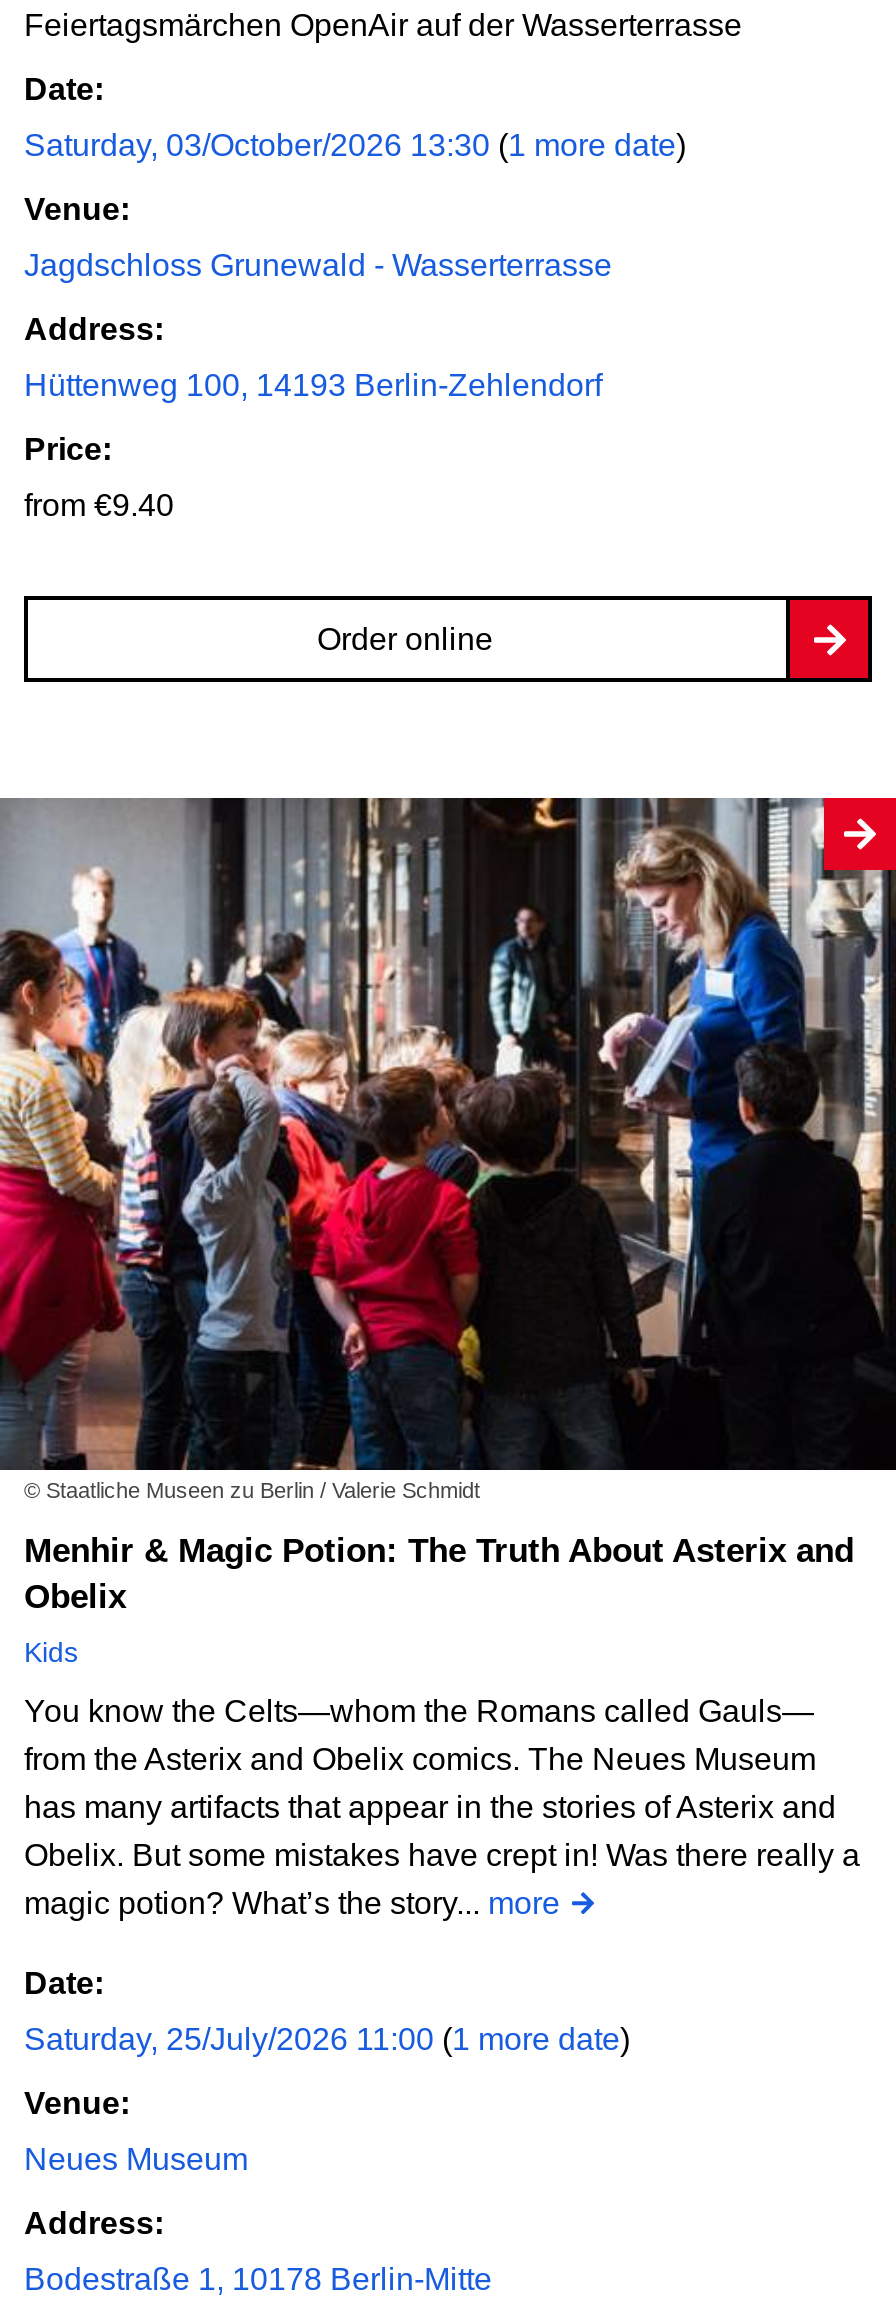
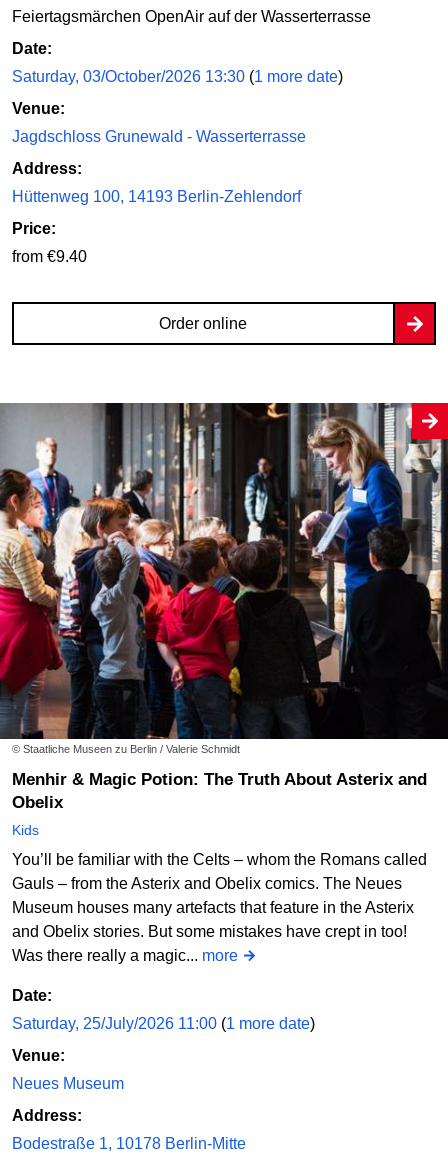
- You know the Celts—whom the Romans called Gauls—
- from the Asterix and Obelix comics. The Neues Museum
- has many artifacts that appear in the stories of Asterix and
- Obelix. But some mistakes have crept in! Was there really a
- magic potion? What’s the story... more
+ You’ll be familiar with the Celts – whom the Romans called
+ Gauls – from the Asterix and Obelix comics. The Neues
+ Museum houses many artefacts that feature in the Asterix
+ and Obelix stories. But some mistakes have crept in too!
+ Was there really a magic... more
